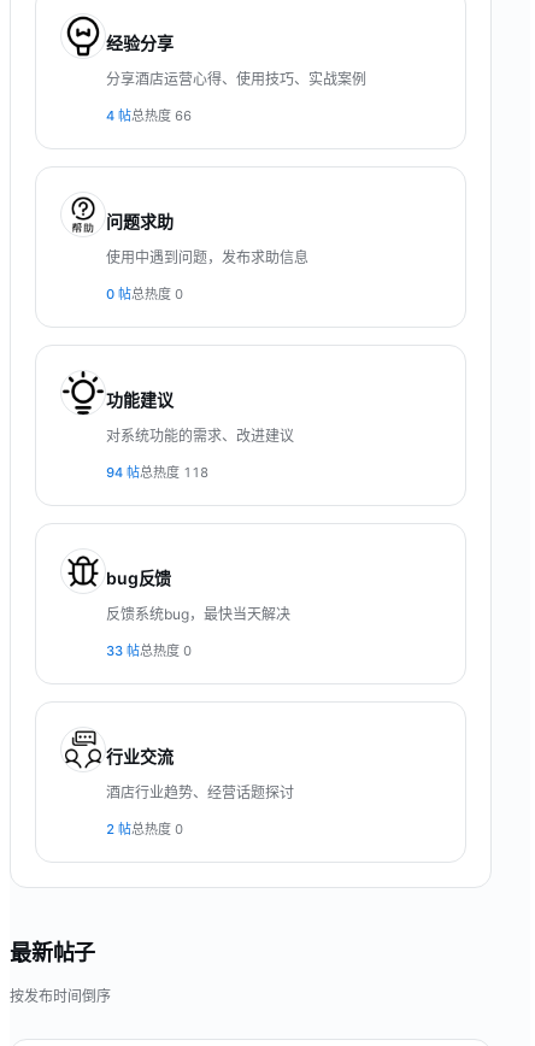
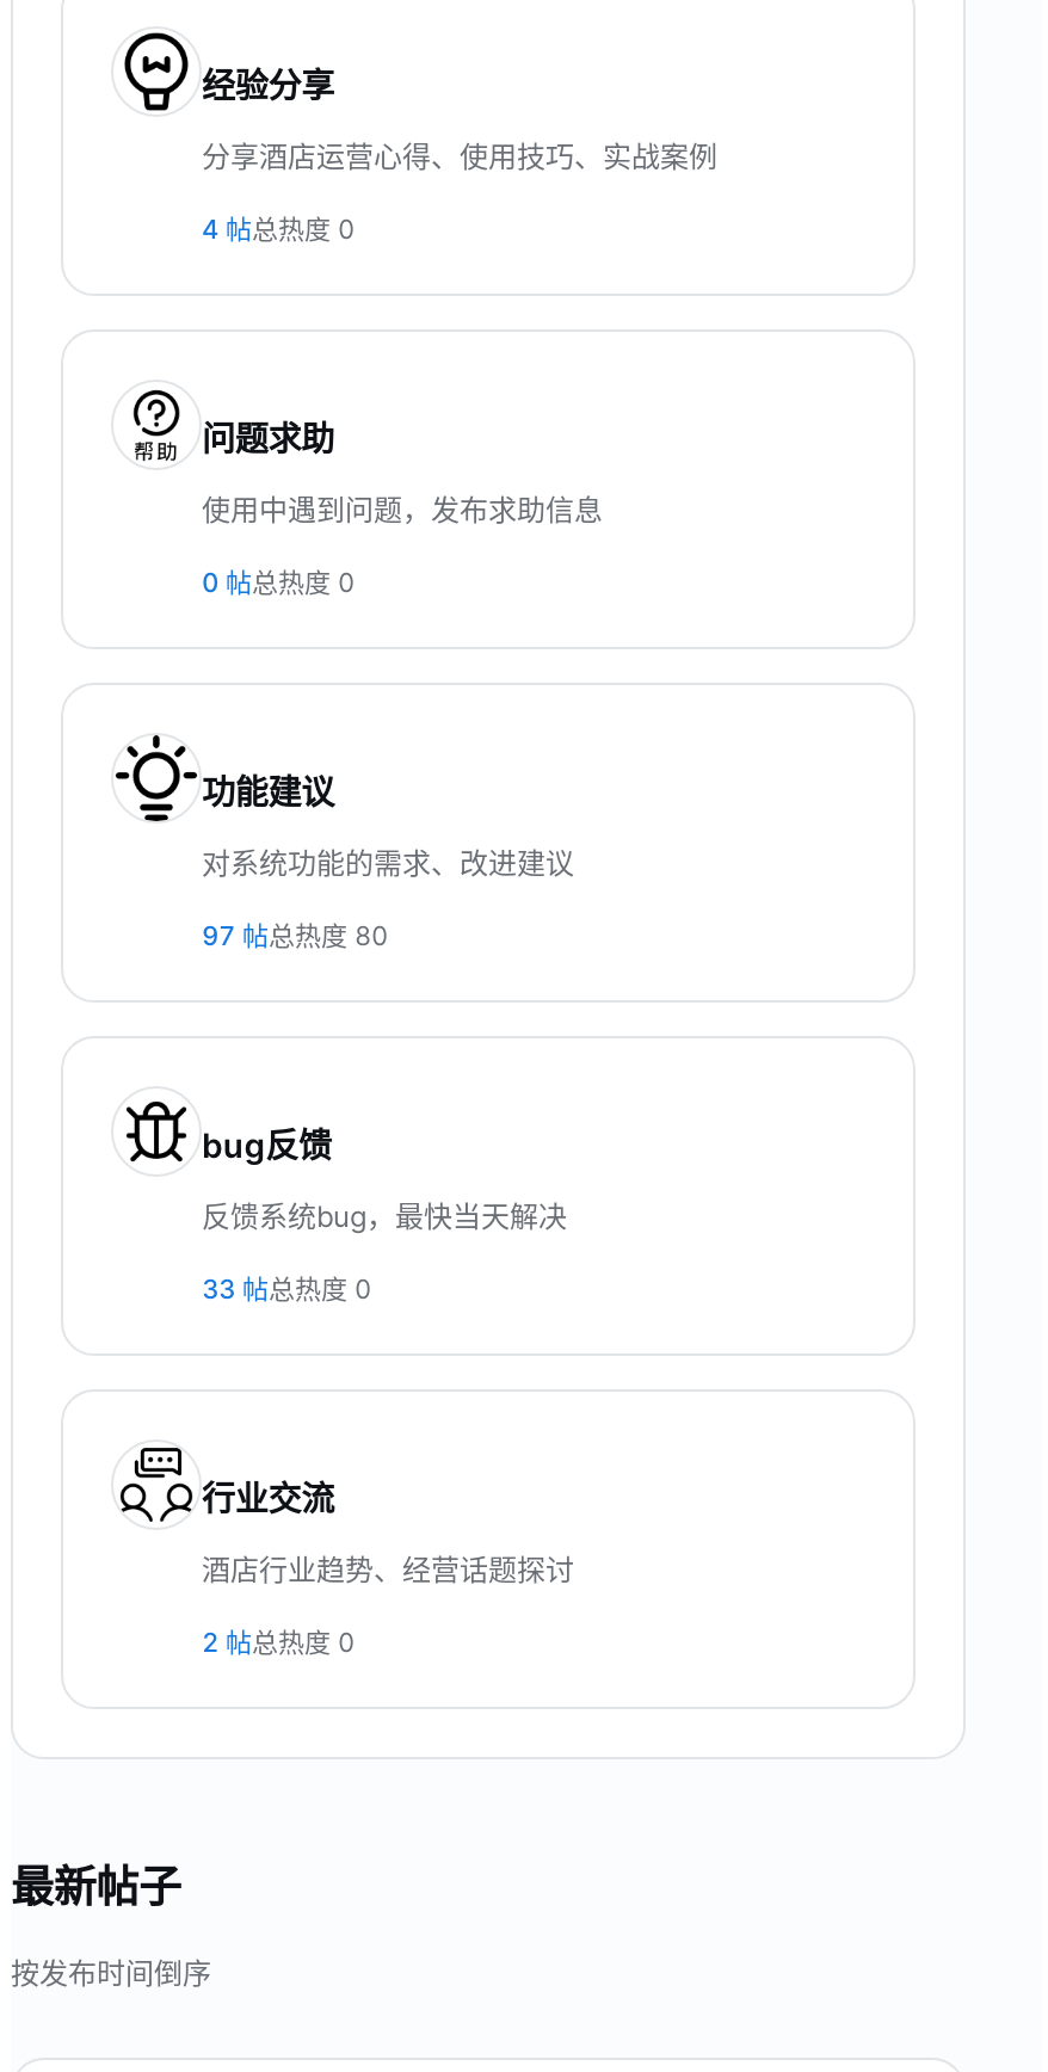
- 4帖总热度66
+ 4帖总热度0

- 94帖总热度118
+ 97帖总热度80
